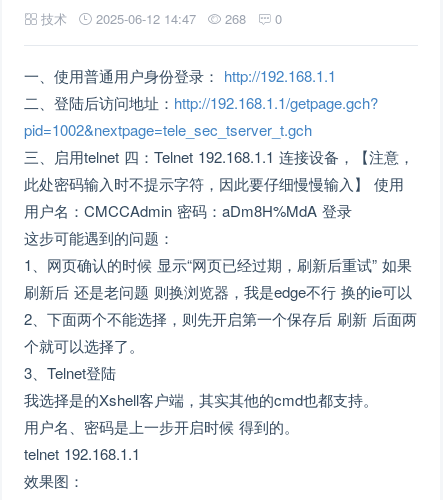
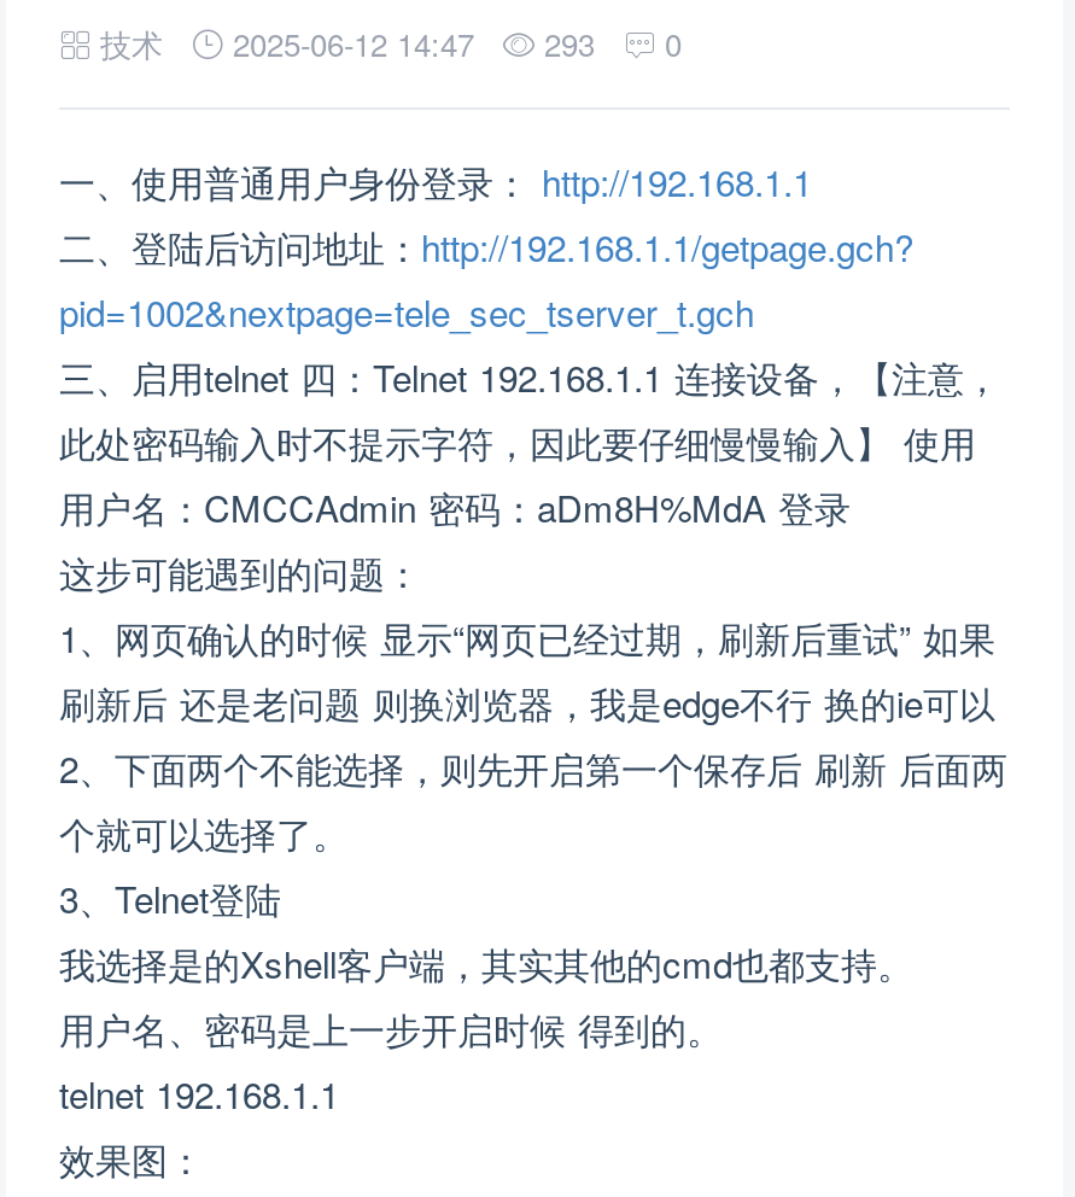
- 268
+ 293
